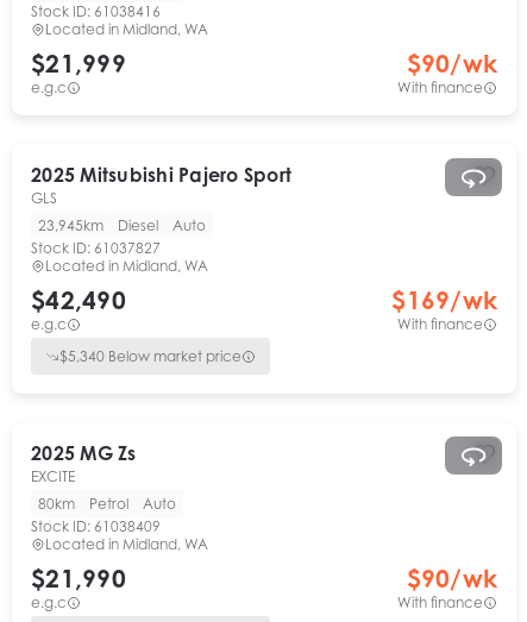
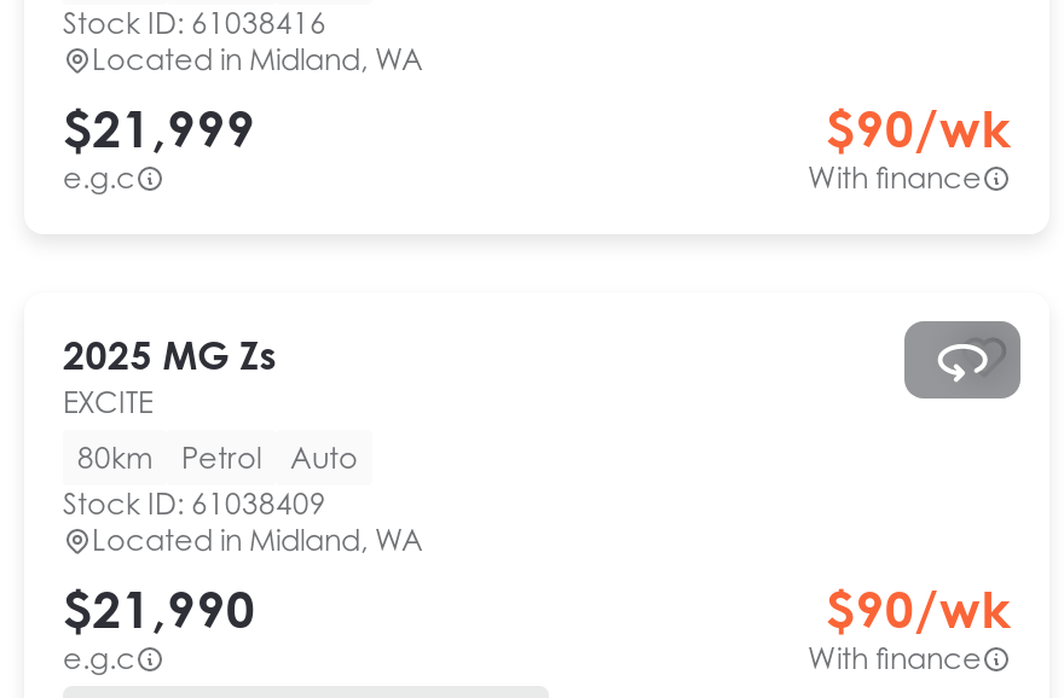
- 2025 Mitsubishi Pajero Sport
- GLS
- 23,945km
- Diesel
- Auto
- Stock ID: 61037827
- Located in Midland, WA
- $42,490
- e.g.c

- $169/wk
- With finance
- $5,340 Below market price
